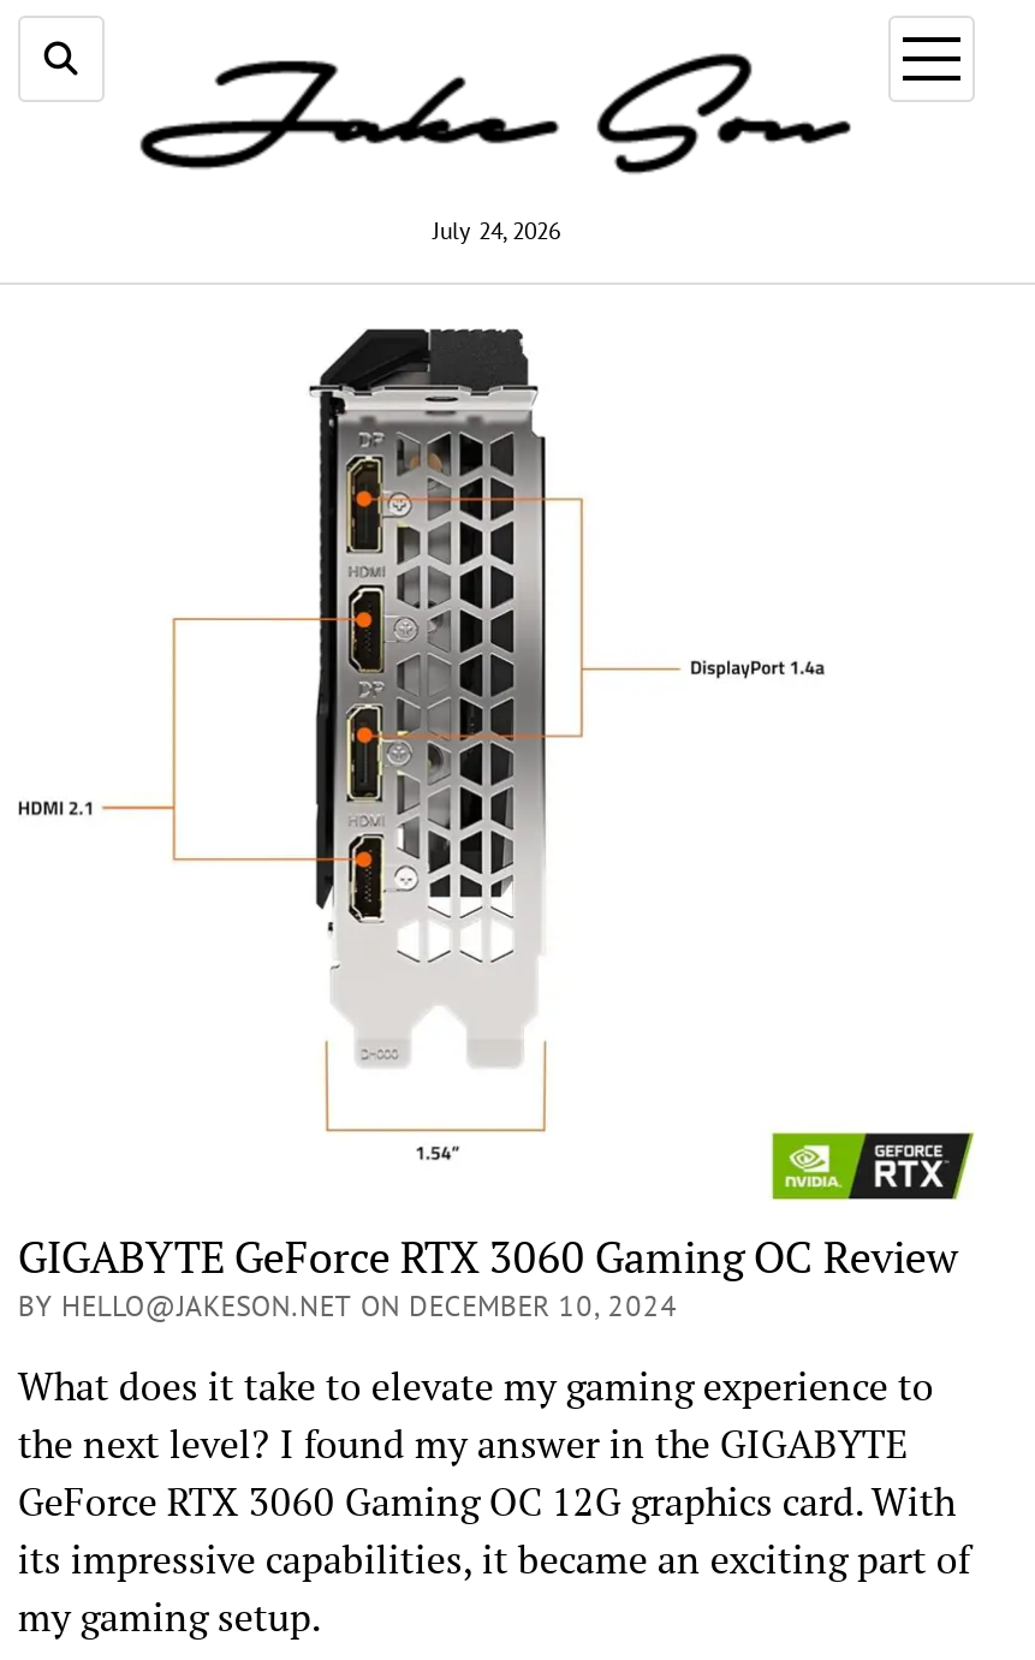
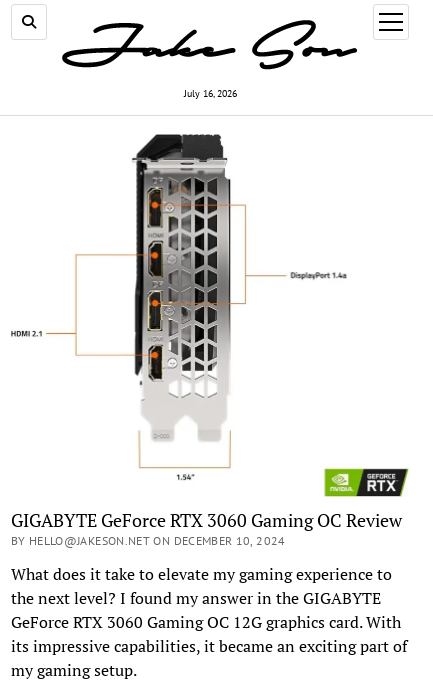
- July 24, 2026
+ July 16, 2026
